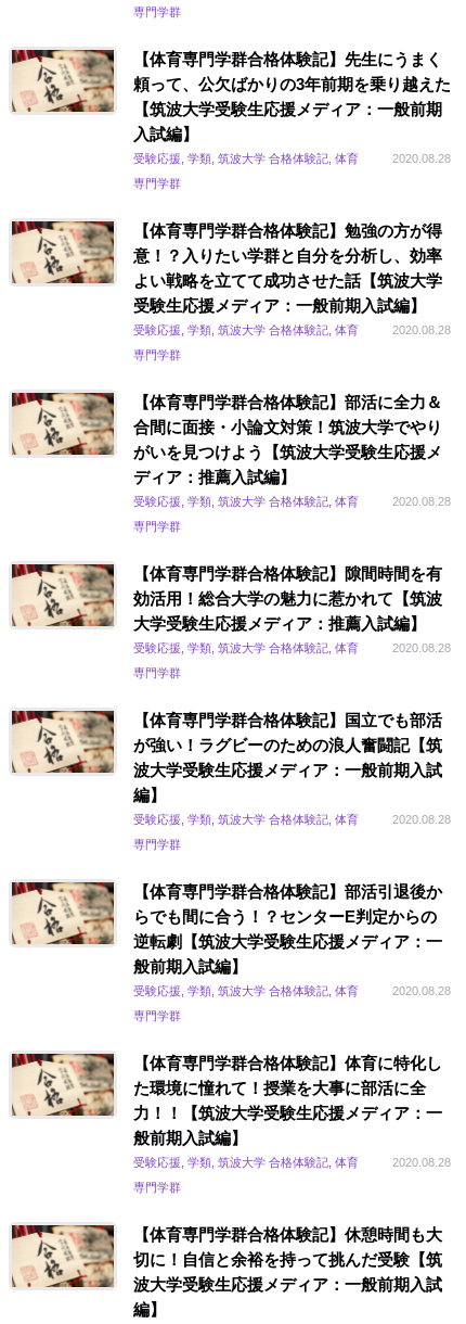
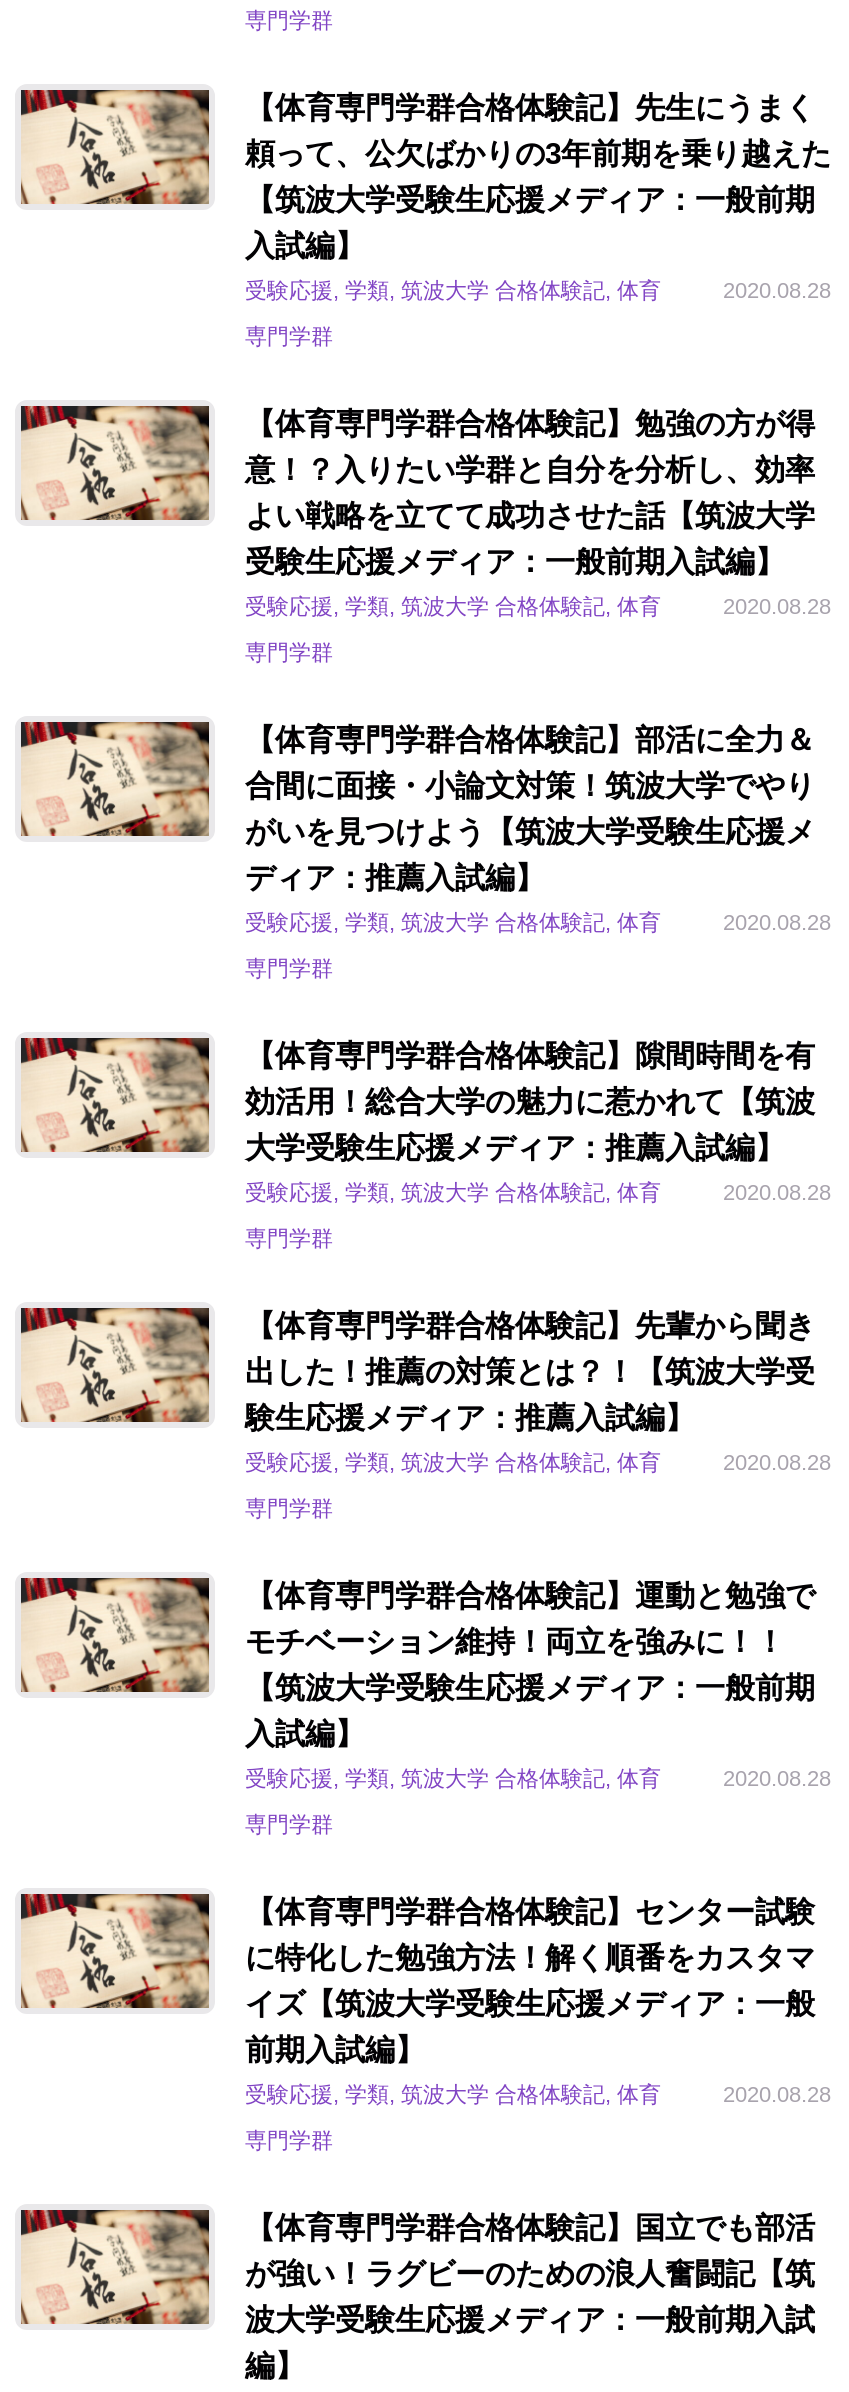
moved down: 【体育専門学群合格体験記】国立でも部活

moved down: が強い！ラグビーのための浪人奮闘記【筑

- 波大学受験生応援メディア：一般前期入試
- 編】
+ 【体育専門学群合格体験記】先輩から聞き
+ 出した！推薦の対策とは？！【筑波大学受
+ 験生応援メディア：推薦入試編】

- 【体育専門学群合格体験記】部活引退後か
- らでも間に合う！？センターE判定からの
- 逆転劇【筑波大学受験生応援メディア：一
- 般前期入試編】
+ 【体育専門学群合格体験記】運動と勉強で
+ モチベーション維持！両立を強みに！！
+ 【筑波大学受験生応援メディア：一般前期
+ 入試編】

- 【体育専門学群合格体験記】体育に特化し
- た環境に憧れて！授業を大事に部活に全
- 力！！【筑波大学受験生応援メディア：一
- 般前期入試編】
+ 【体育専門学群合格体験記】センター試験
+ に特化した勉強方法！解く順番をカスタマ
+ イズ【筑波大学受験生応援メディア：一般
+ 前期入試編】

- 【体育専門学群合格体験記】休憩時間も大

- 切に！自信と余裕を持って挑んだ受験【筑
